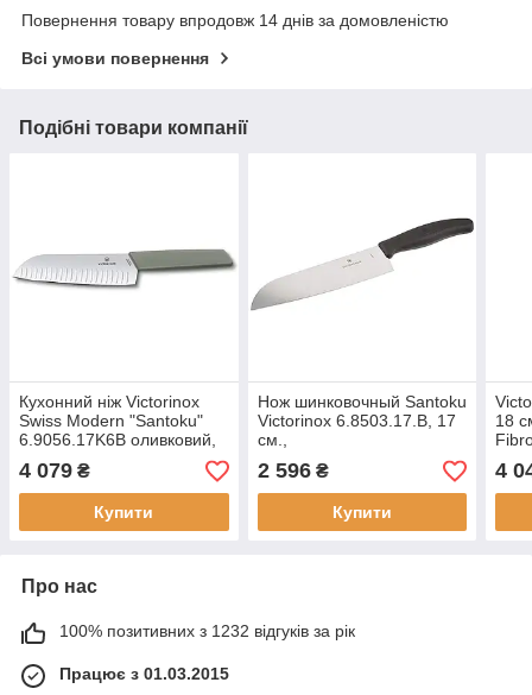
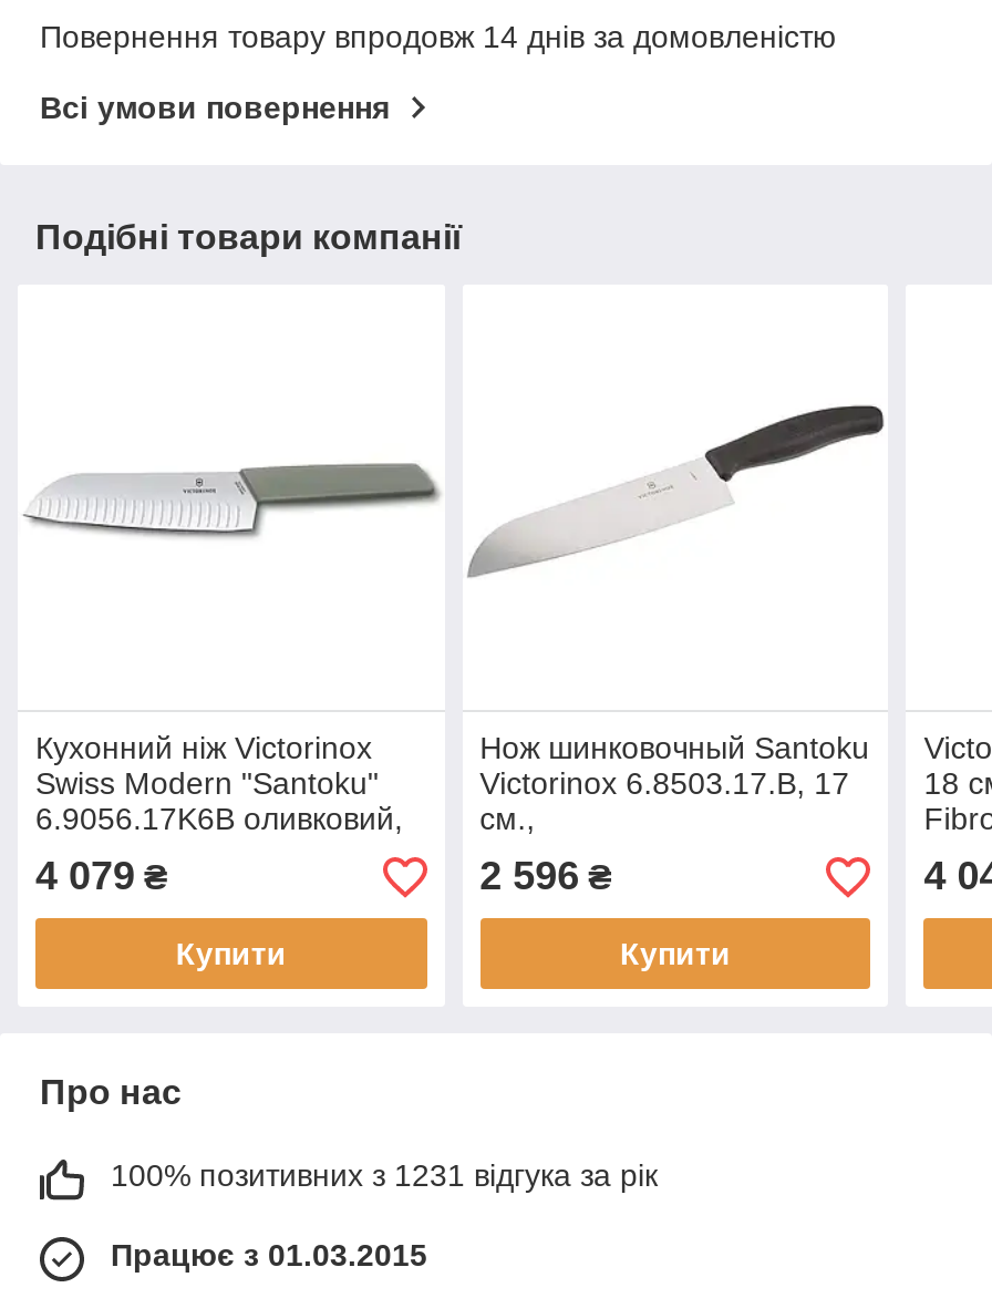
- 100% позитивних з 1232 відгуків за рік
+ 100% позитивних з 1231 відгука за рік
